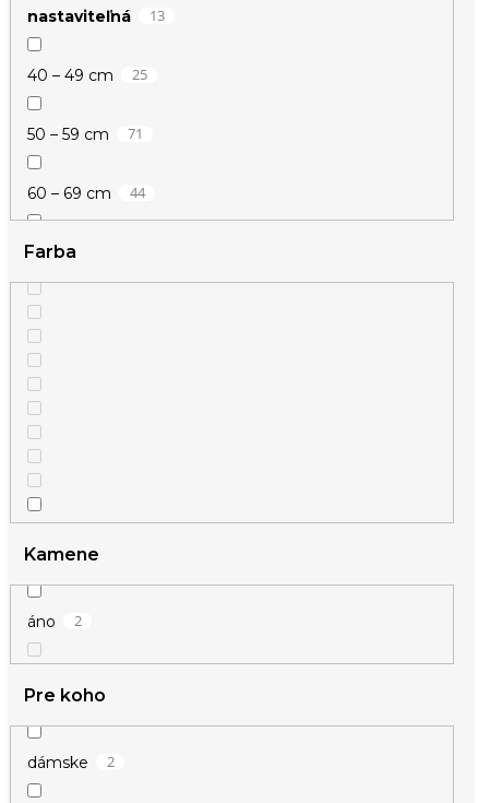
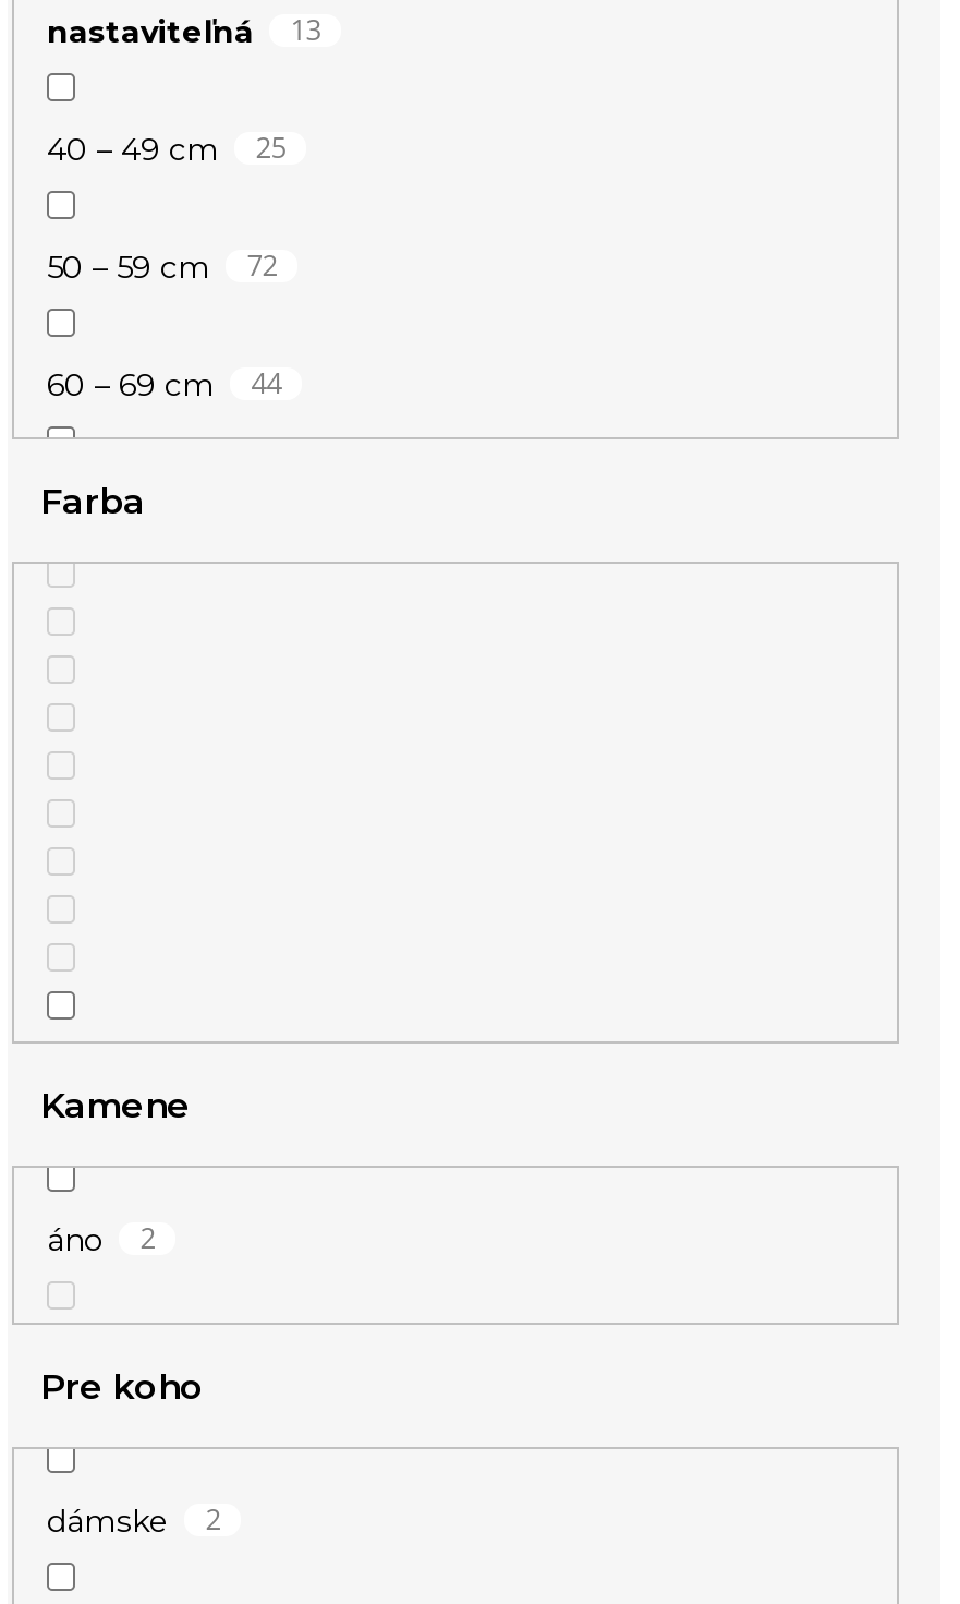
- 50 – 59 cm 71
+ 50 – 59 cm 72
